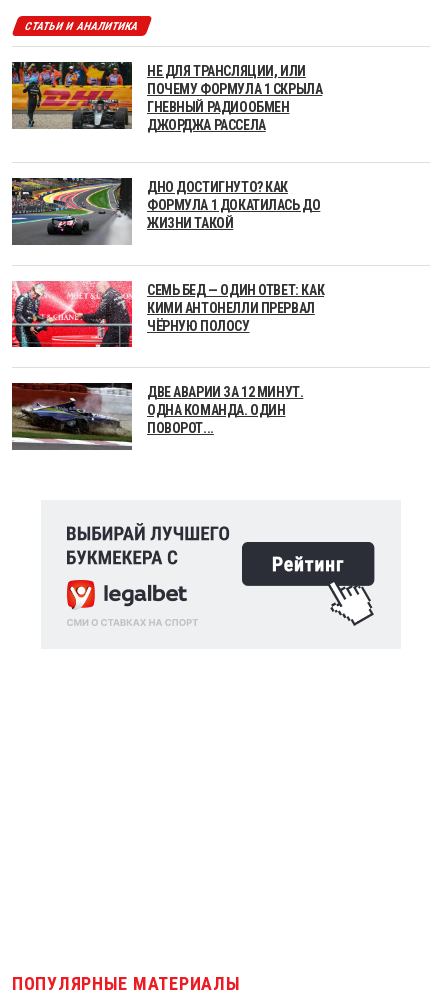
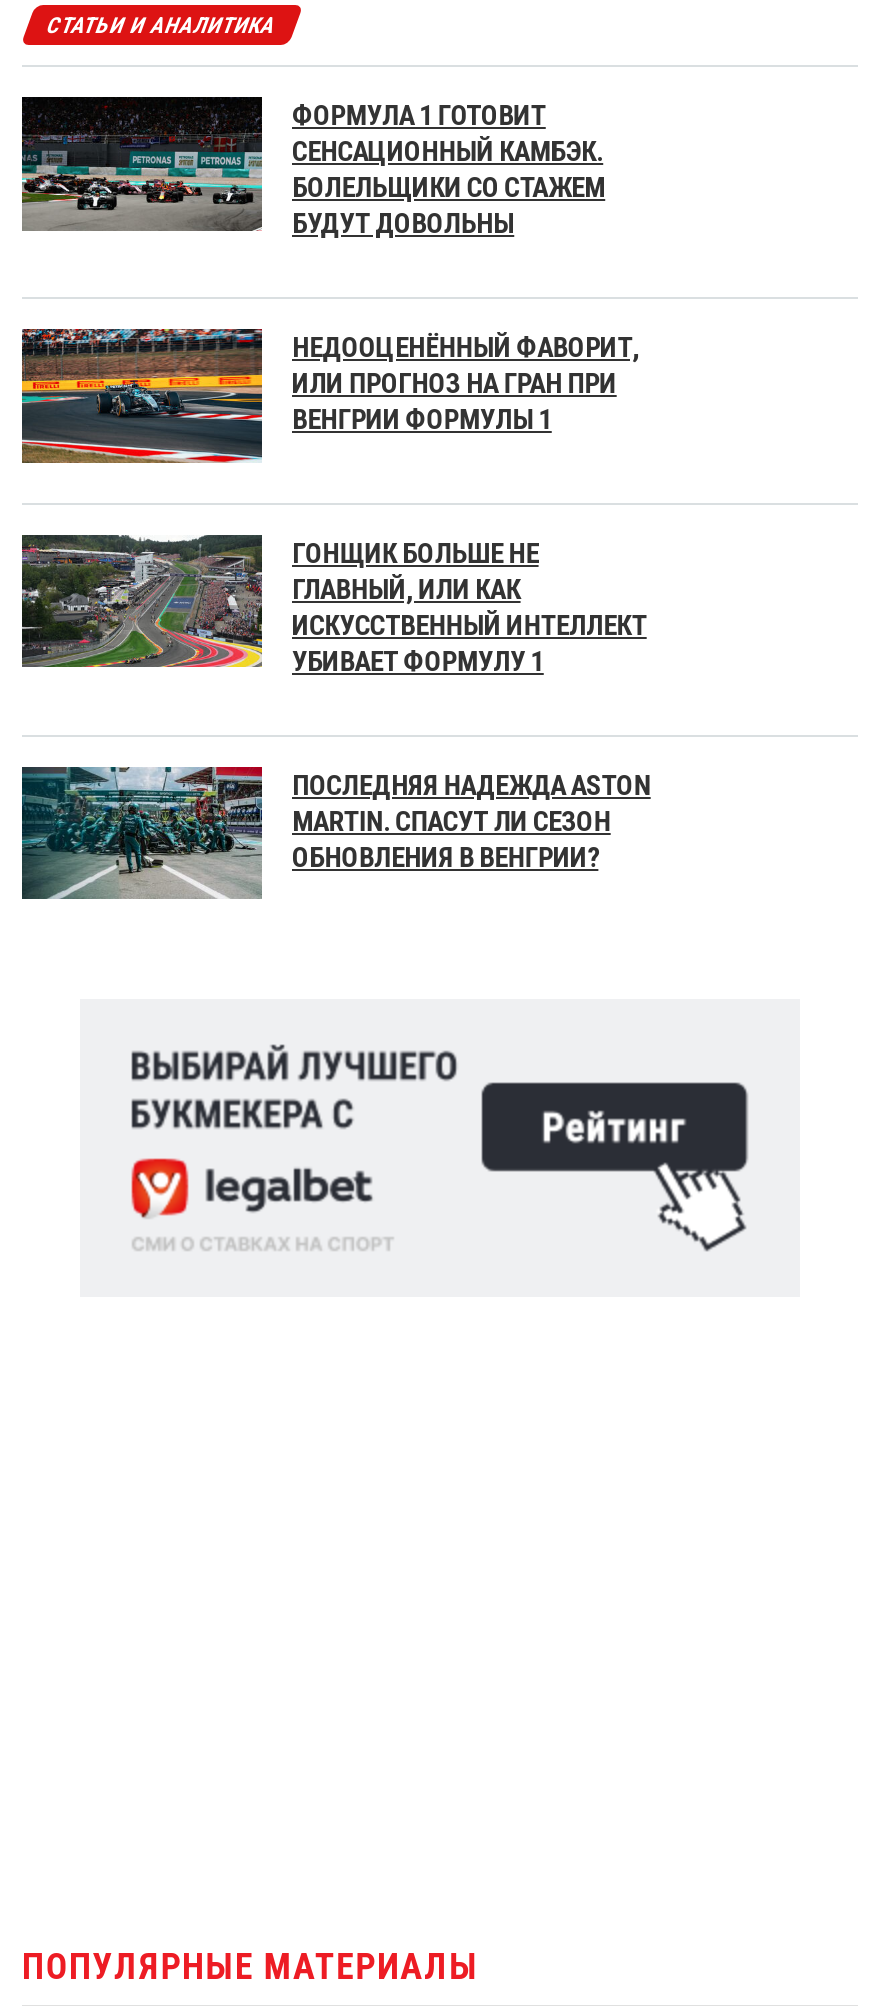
- [image]
- НЕ ДЛЯ ТРАНСЛЯЦИИ, ИЛИ
- ПОЧЕМУ ФОРМУЛА 1 СКРЫЛА
- ГНЕВНЫЙ РАДИООБМЕН
- ДЖОРДЖА РАССЕЛА
+ [image]
+ ФОРМУЛА 1 ГОТОВИТ
+ СЕНСАЦИОННЫЙ КАМБЭК.
+ БОЛЕЛЬЩИКИ СО СТАЖЕМ
+ БУДУТ ДОВОЛЬНЫ

- [image]
- ДНО ДОСТИГНУТО? КАК
- ФОРМУЛА 1 ДОКАТИЛАСЬ ДО
- ЖИЗНИ ТАКОЙ
+ [image]
+ НЕДООЦЕНЁННЫЙ ФАВОРИТ,
+ ИЛИ ПРОГНОЗ НА ГРАН ПРИ
+ ВЕНГРИИ ФОРМУЛЫ 1

- [image]
- СЕМЬ БЕД — ОДИН ОТВЕТ: КАК
- КИМИ АНТОНЕЛЛИ ПРЕРВАЛ
- ЧЁРНУЮ ПОЛОСУ
+ [image]
+ ГОНЩИК БОЛЬШЕ НЕ
+ ГЛАВНЫЙ, ИЛИ КАК
+ ИСКУССТВЕННЫЙ ИНТЕЛЛЕКТ
+ УБИВАЕТ ФОРМУЛУ 1

- [image]
- ДВЕ АВАРИИ ЗА 12 МИНУТ.
- ОДНА КОМАНДА. ОДИН
- ПОВОРОТ...
+ [image]
+ ПОСЛЕДНЯЯ НАДЕЖДА ASTON
+ MARTIN. СПАСУТ ЛИ СЕЗОН
+ ОБНОВЛЕНИЯ В ВЕНГРИИ?
